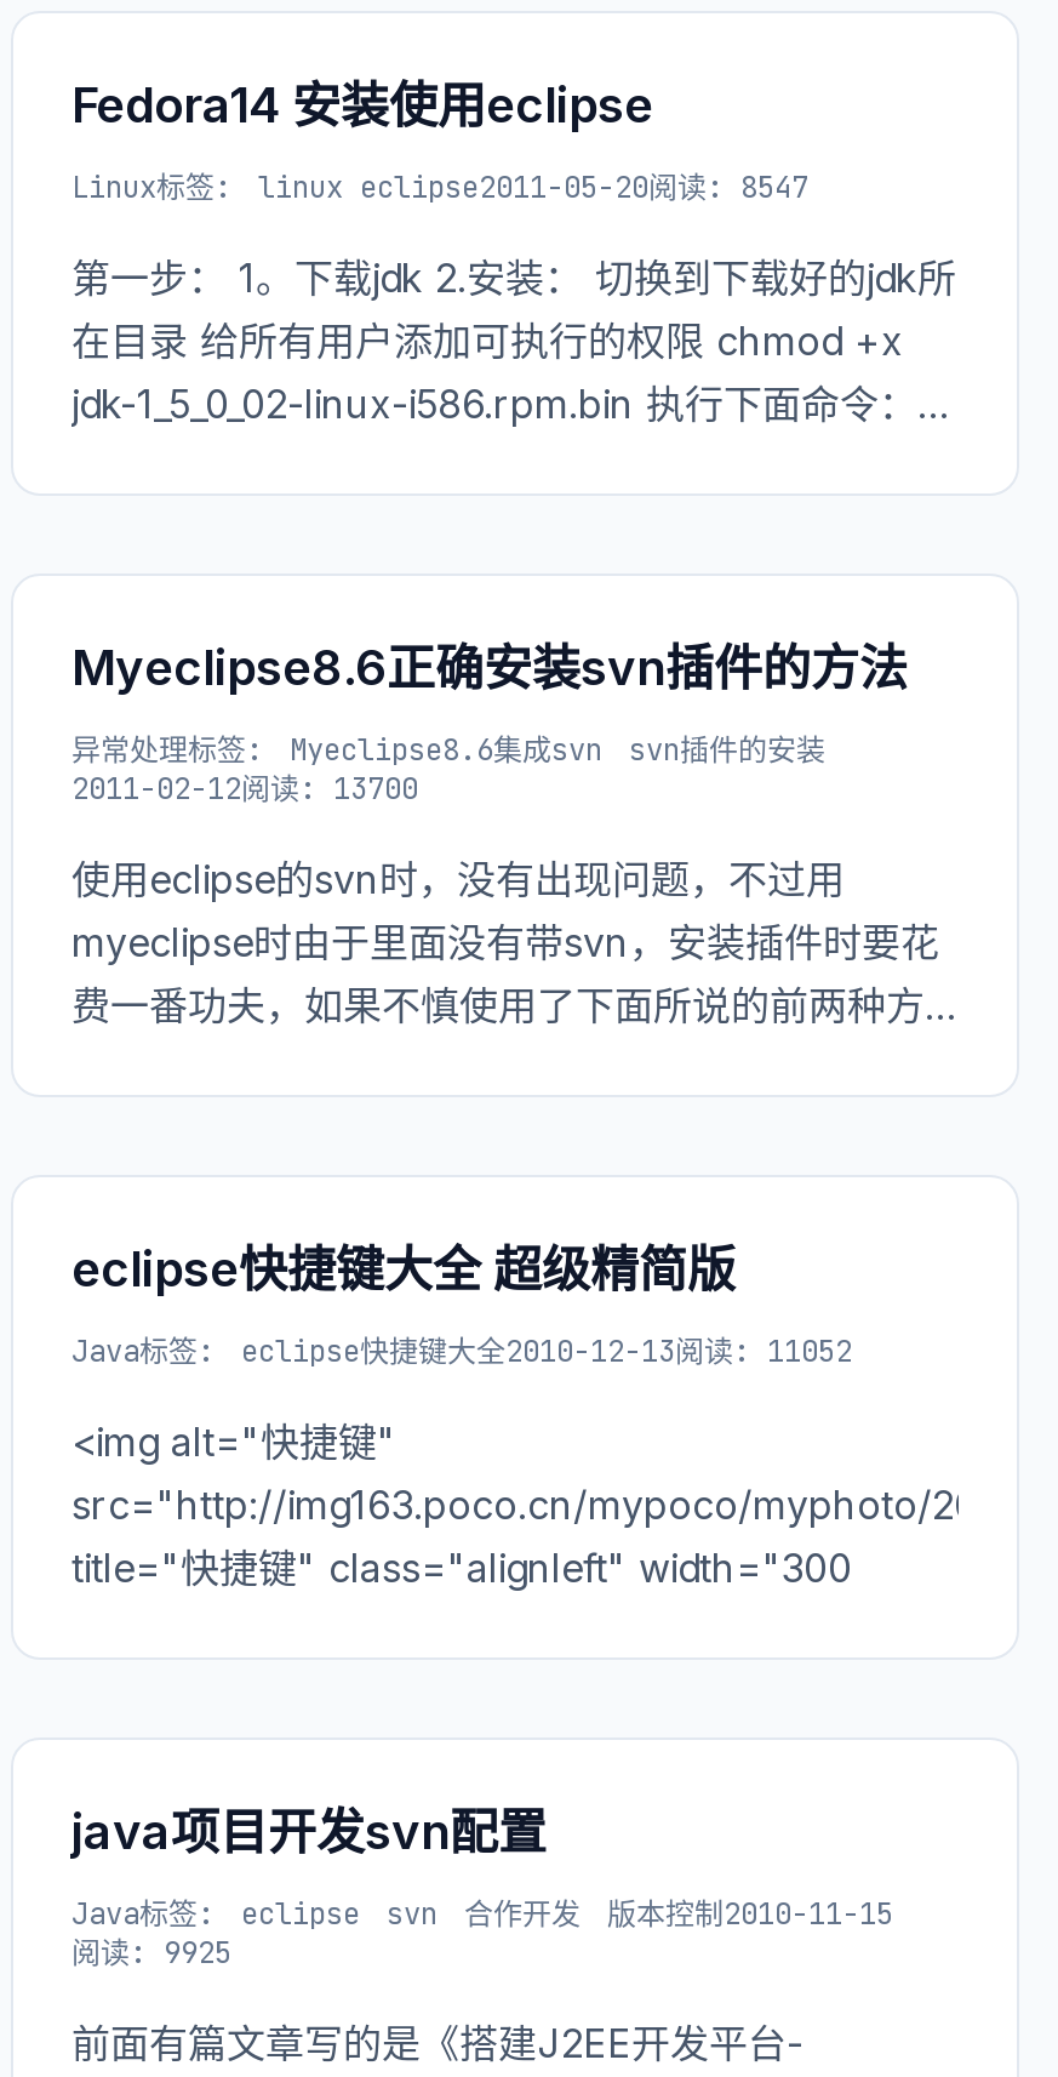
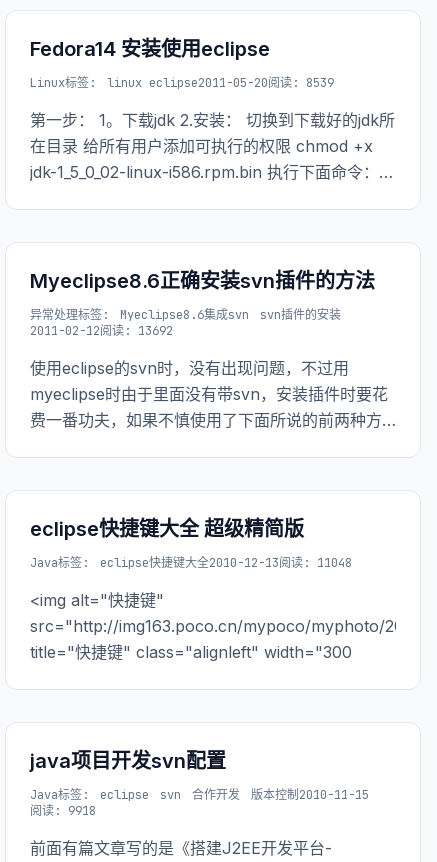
- Linux标签: linux eclipse2011-05-20阅读: 8547
+ Linux标签: linux eclipse2011-05-20阅读: 8539

- 2011-02-12阅读: 13700
+ 2011-02-12阅读: 13692

- Java标签: eclipse快捷键大全2010-12-13阅读: 11052
+ Java标签: eclipse快捷键大全2010-12-13阅读: 11048

- 阅读: 9925
+ 阅读: 9918
